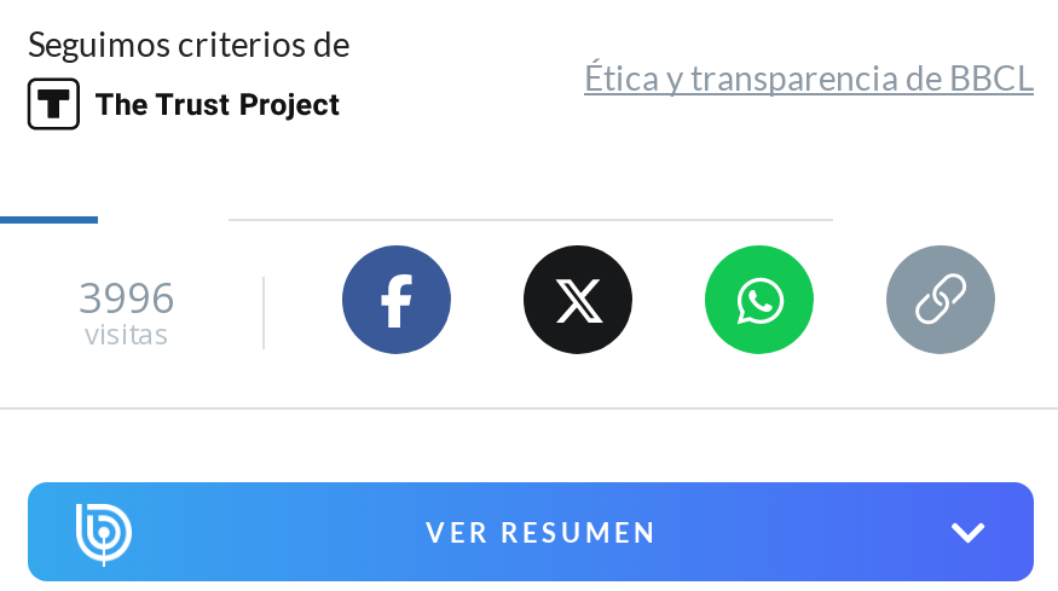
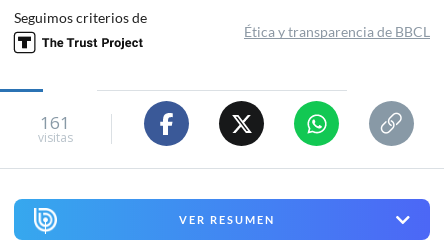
- 3996
+ 161
